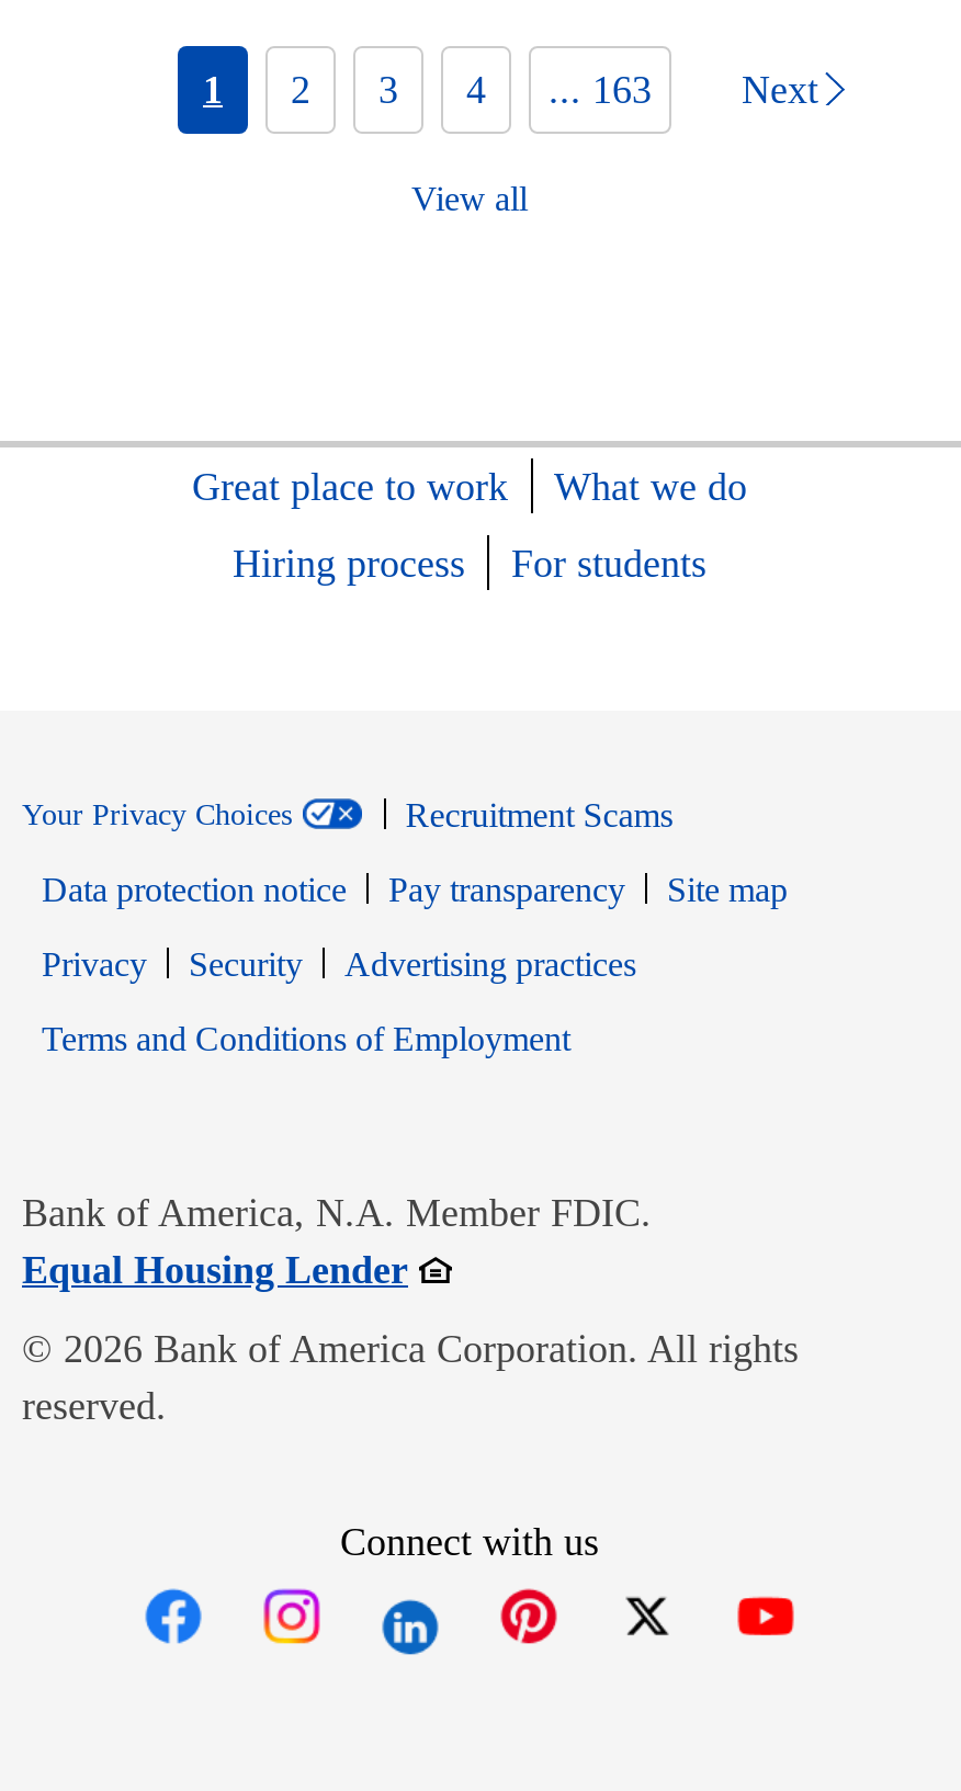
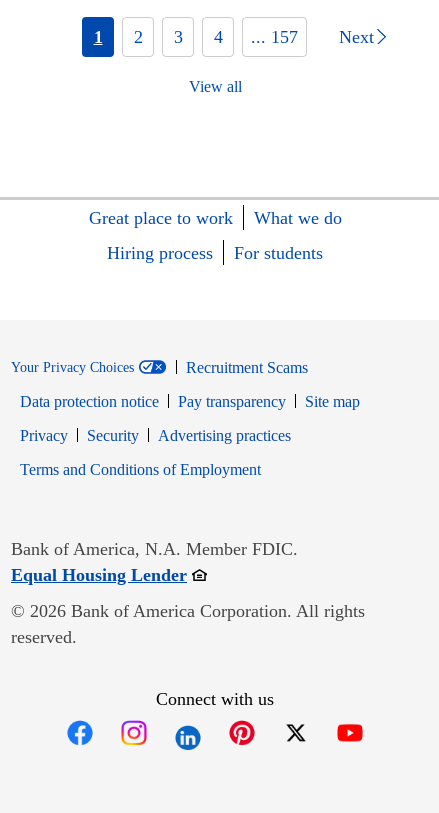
- 1 2 3 4 ... 163
+ 1 2 3 4 ... 157
